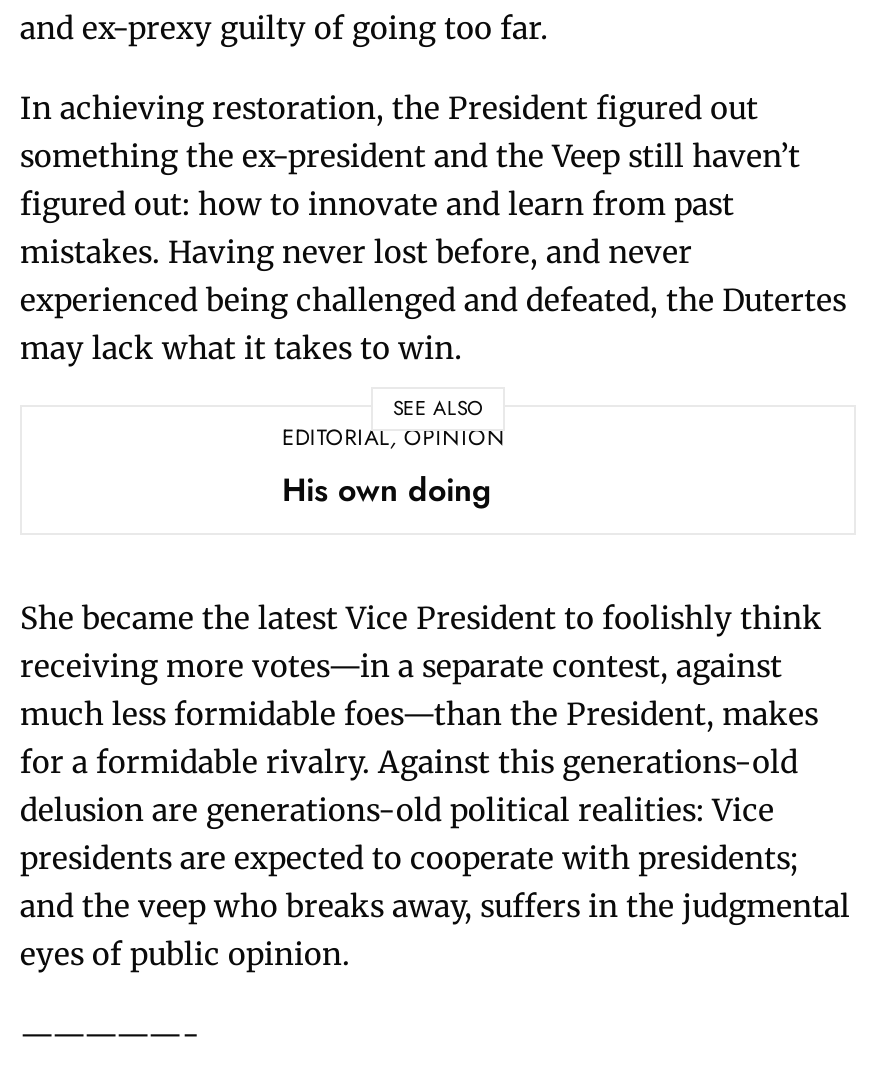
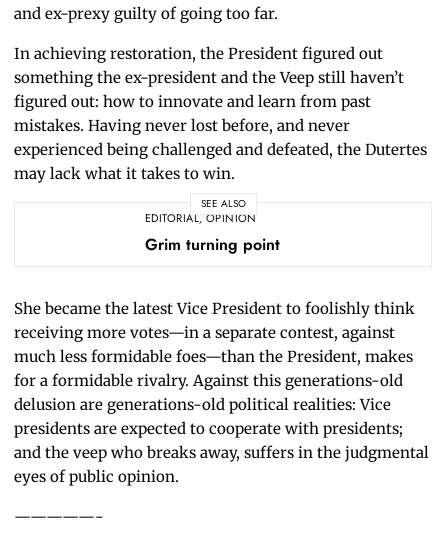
- His own doing
+ Grim turning point
